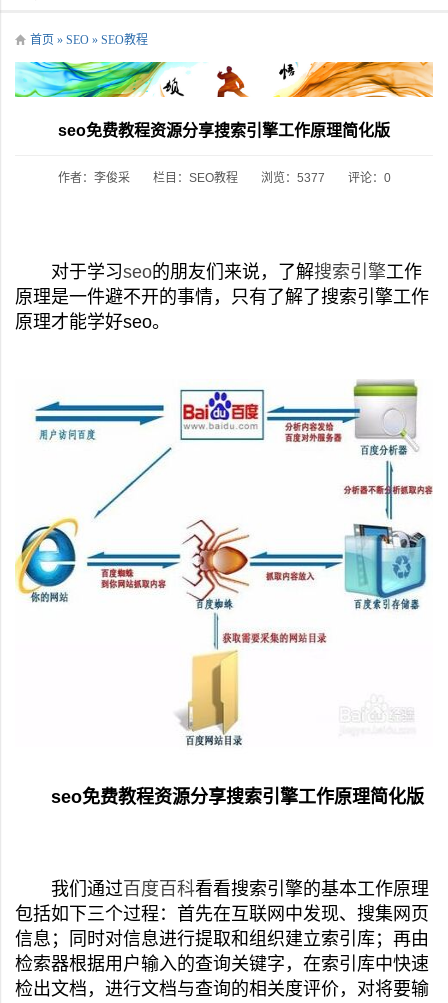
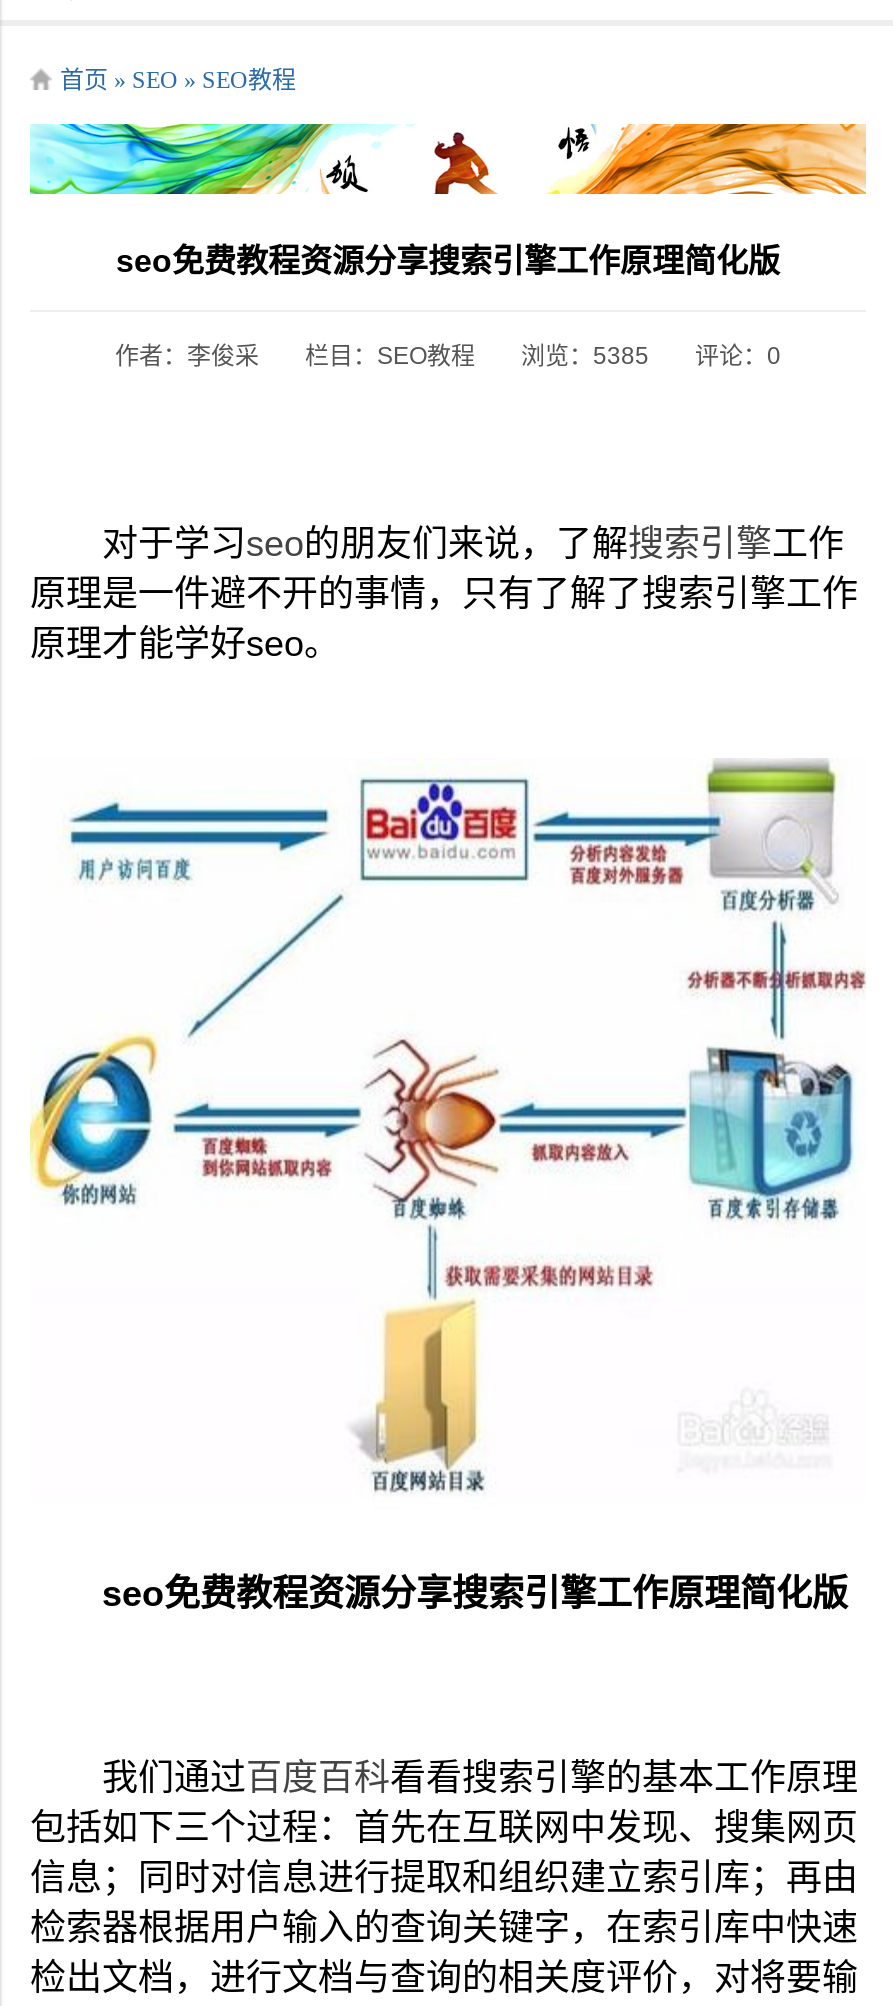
- 作者：李俊采 栏目：SEO教程 浏览：5377 评论：0
+ 作者：李俊采 栏目：SEO教程 浏览：5385 评论：0
